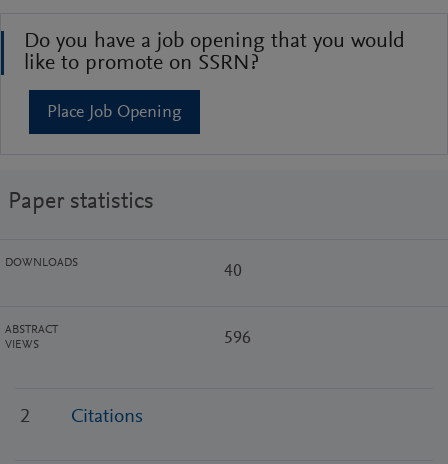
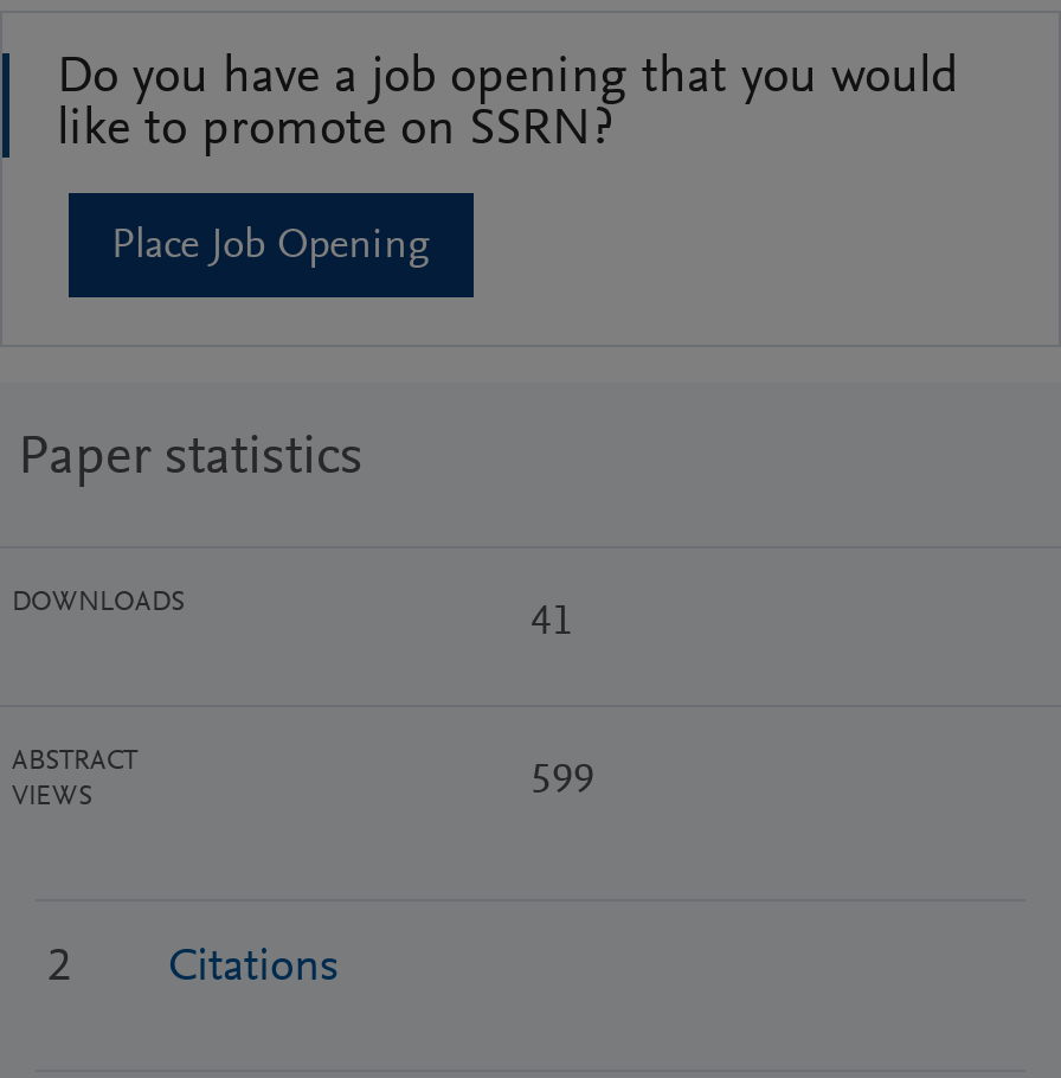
- 40
+ 41

- 596
+ 599
